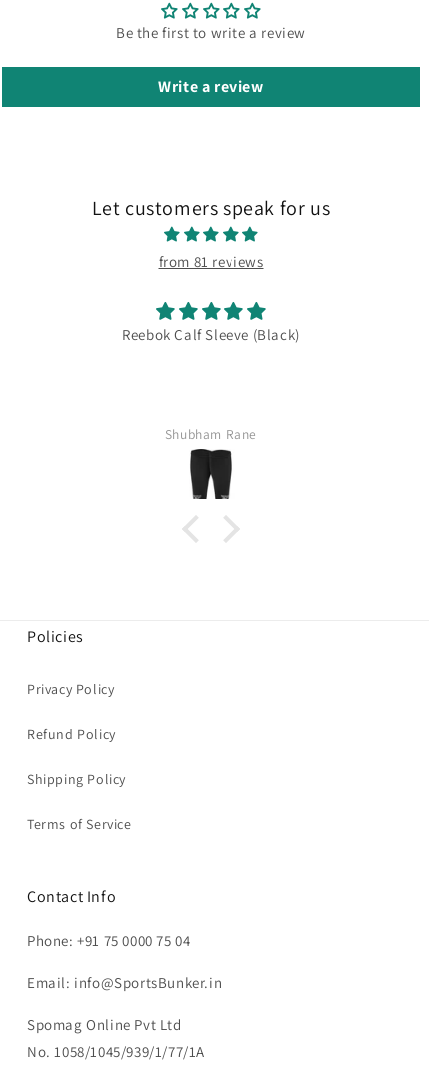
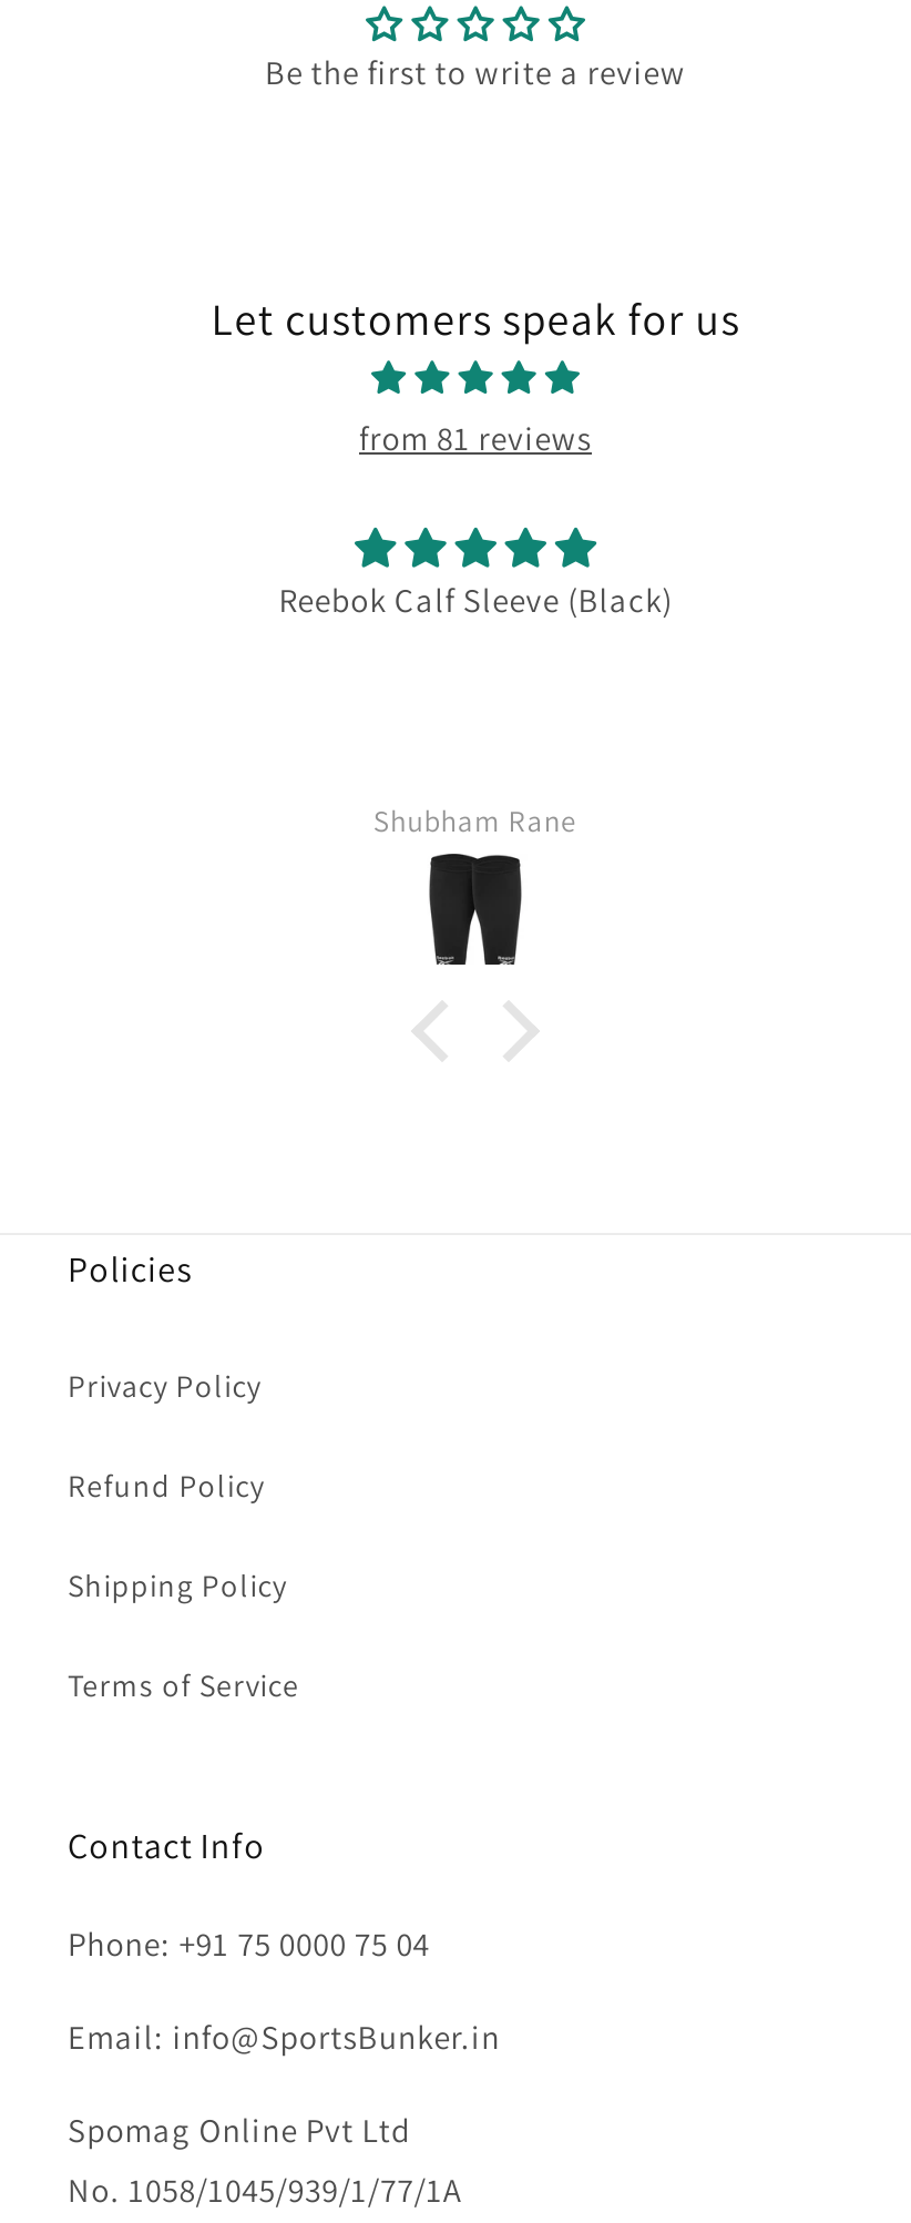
- Write a review
